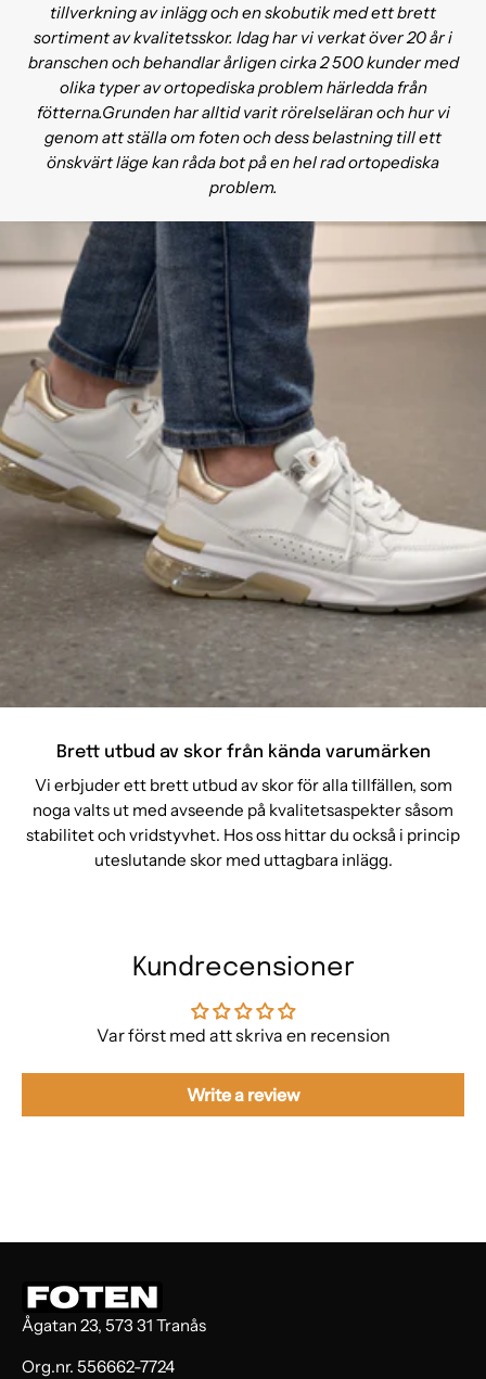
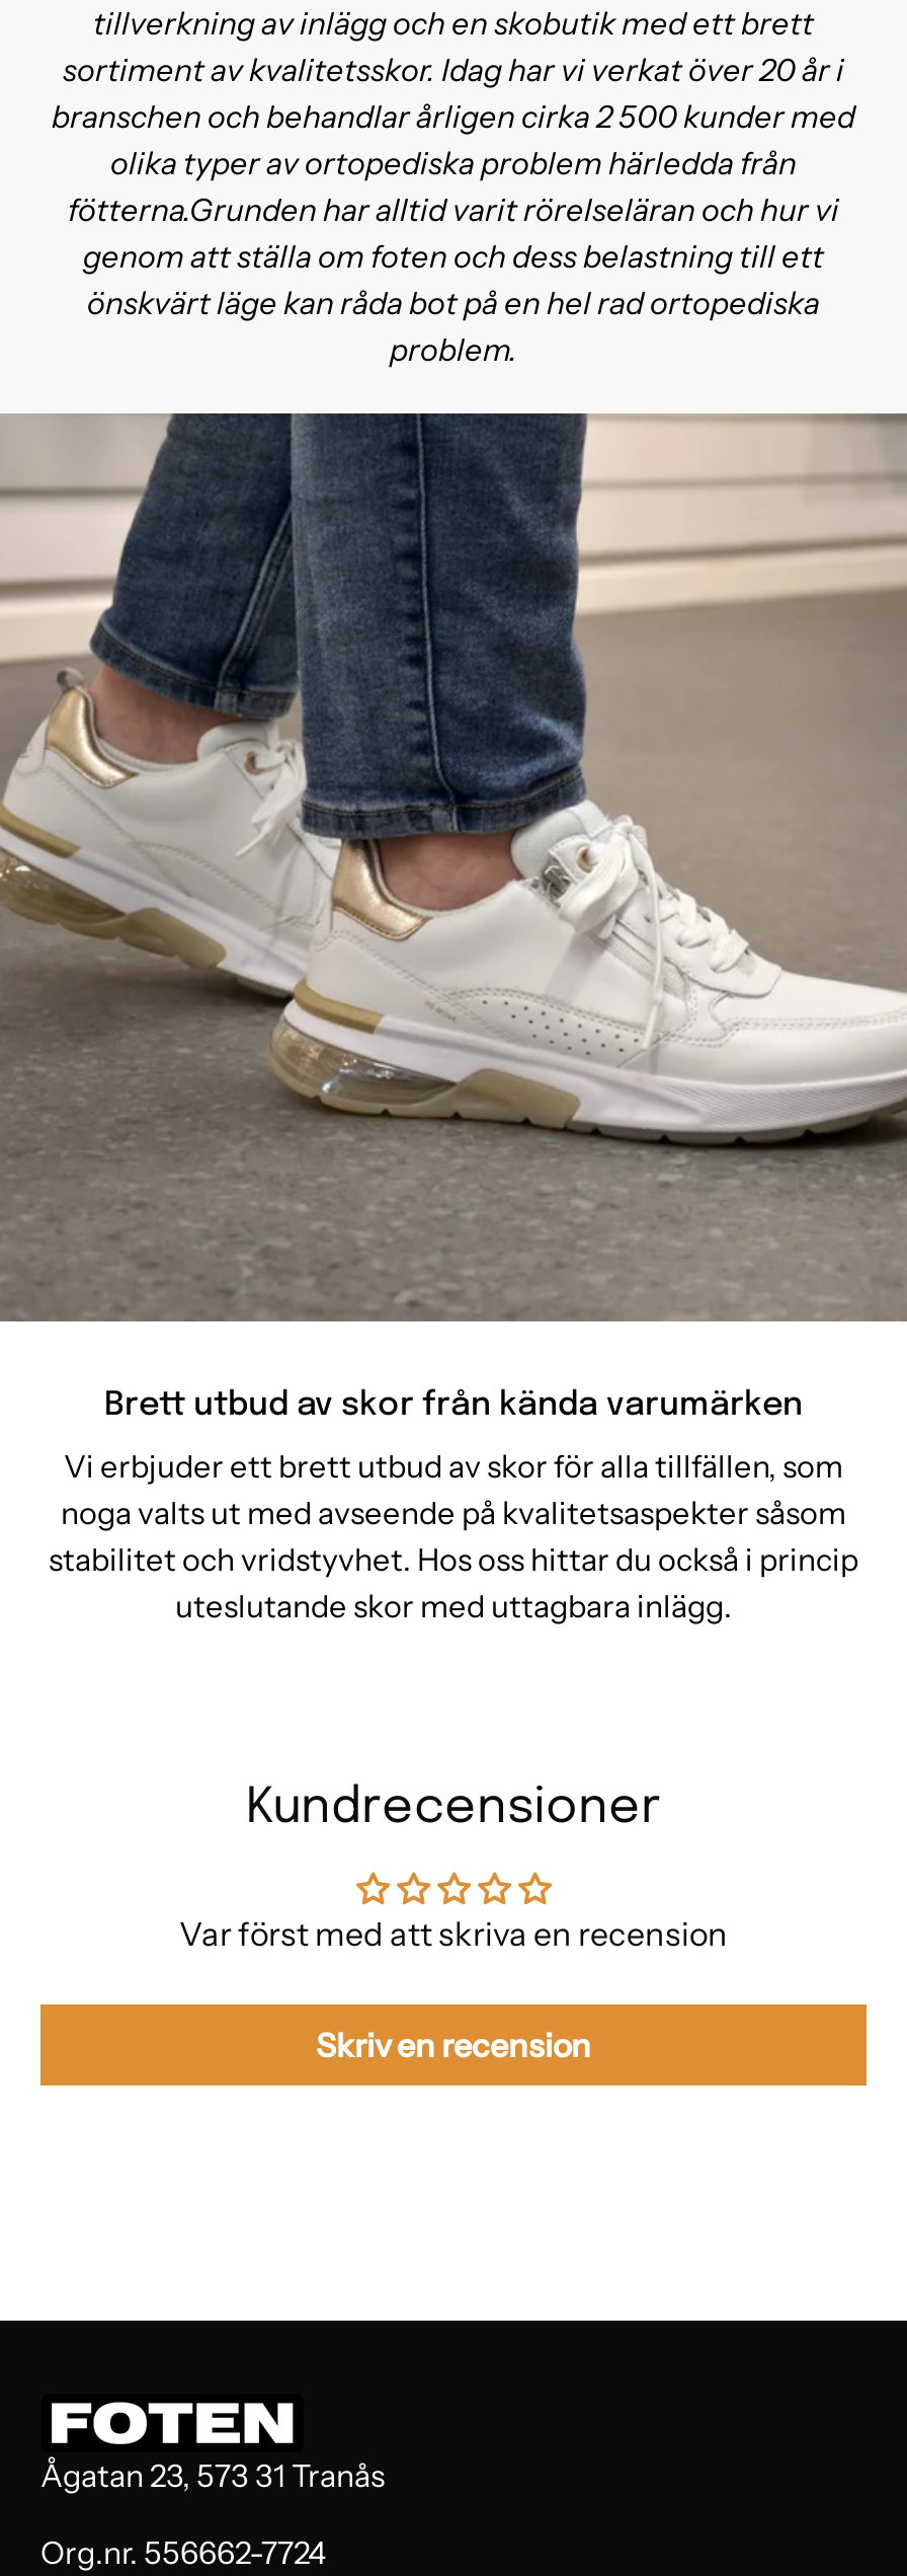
- Write a review
+ Skriv en recension
